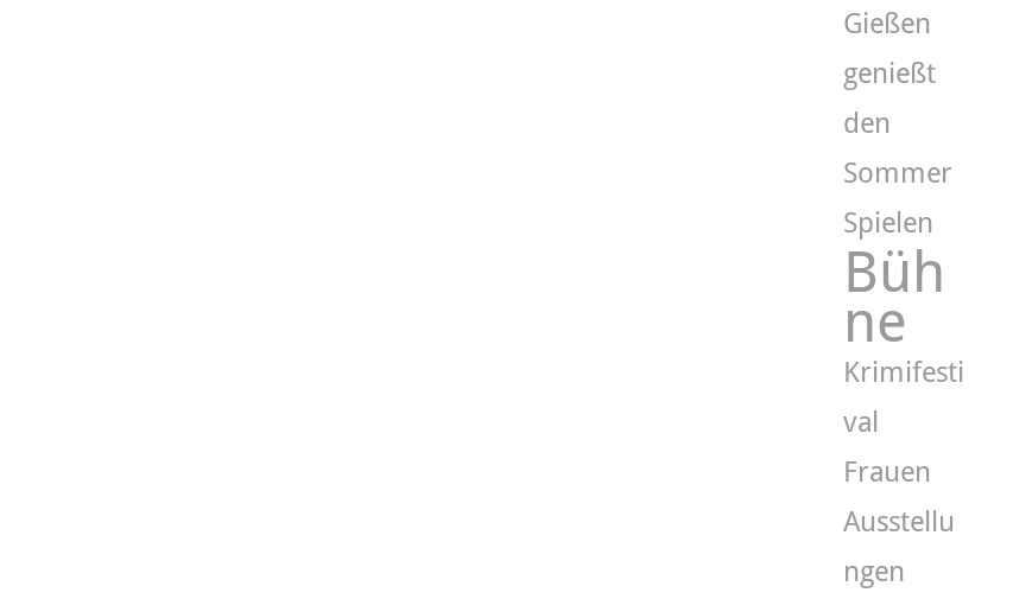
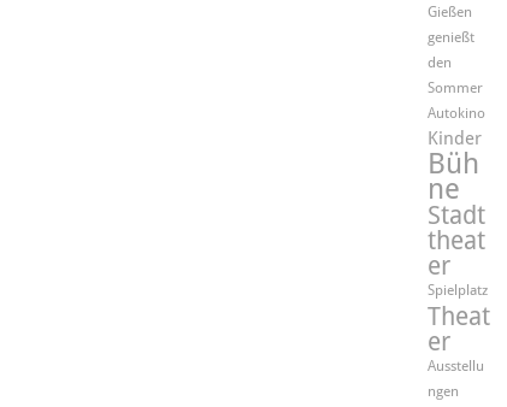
- Spielen
+ Autokino
+ Kinder

- Krimifesti
- val
- Frauen
+ Stadt
+ theat
+ er
+ Spielplatz
+ Theat
+ er
